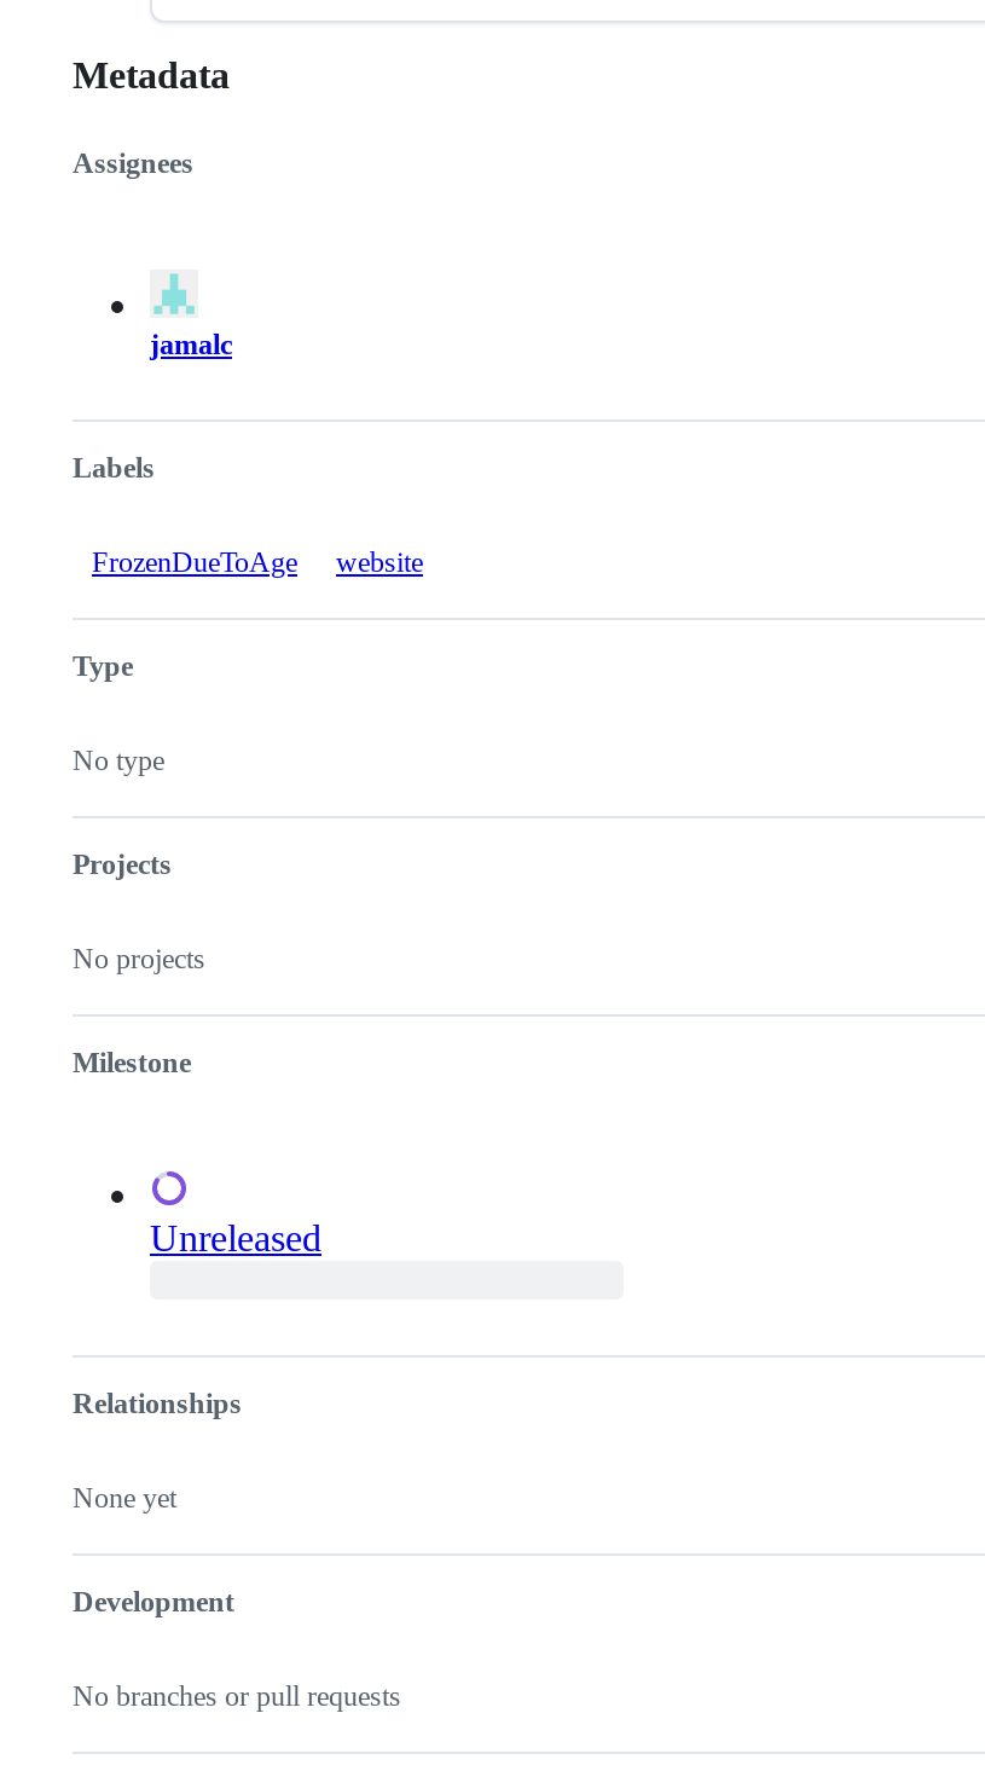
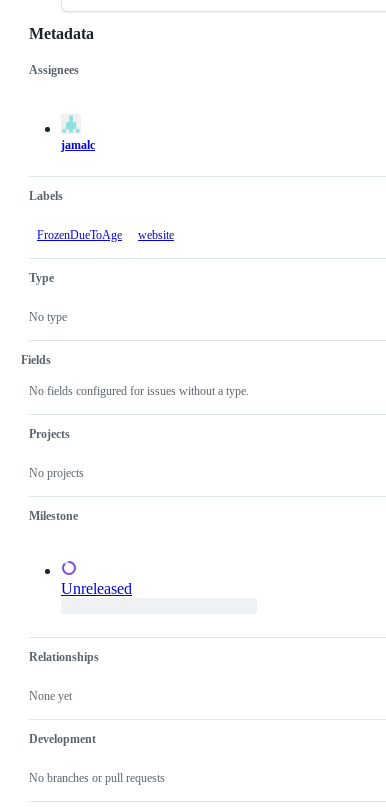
+ Fields
+ No fields configured for issues without a type.
